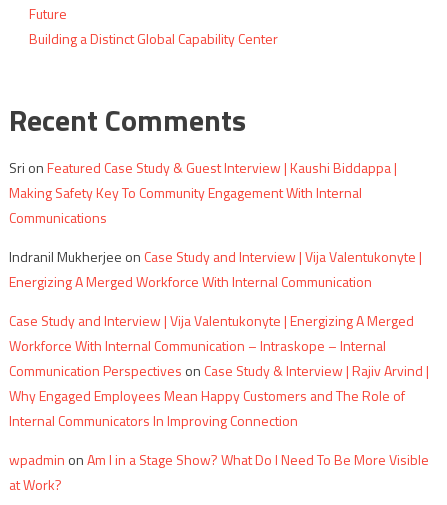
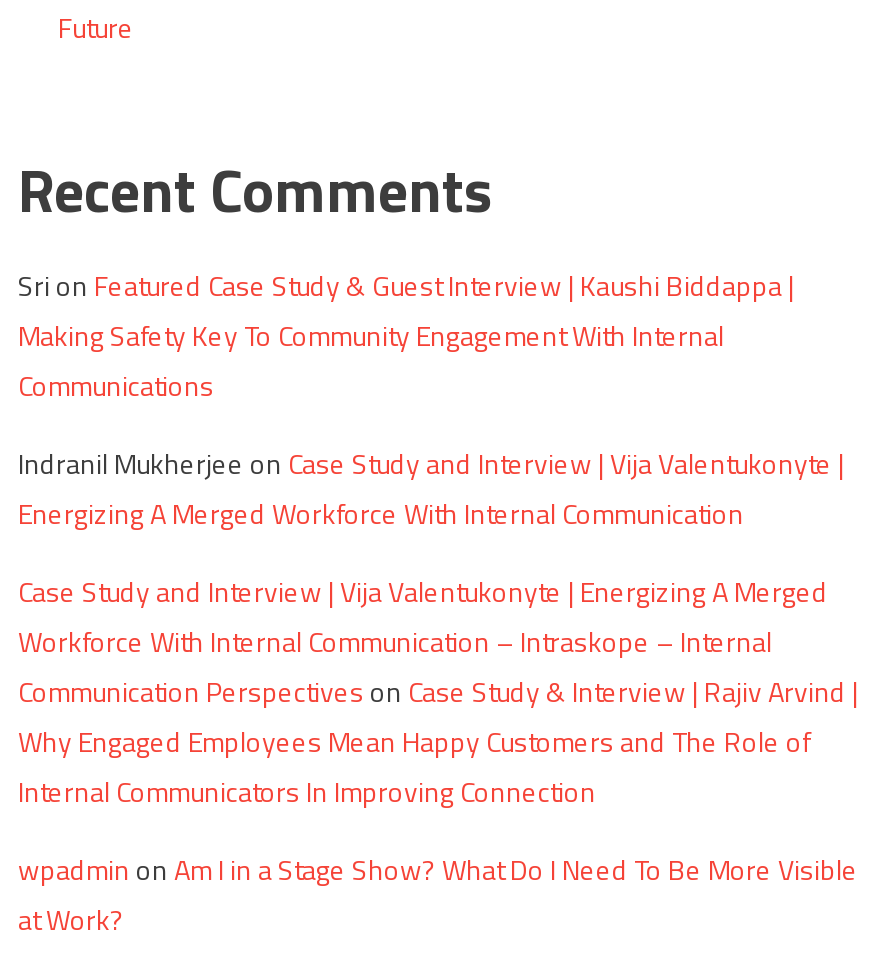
- Building a Distinct Global Capability Center
